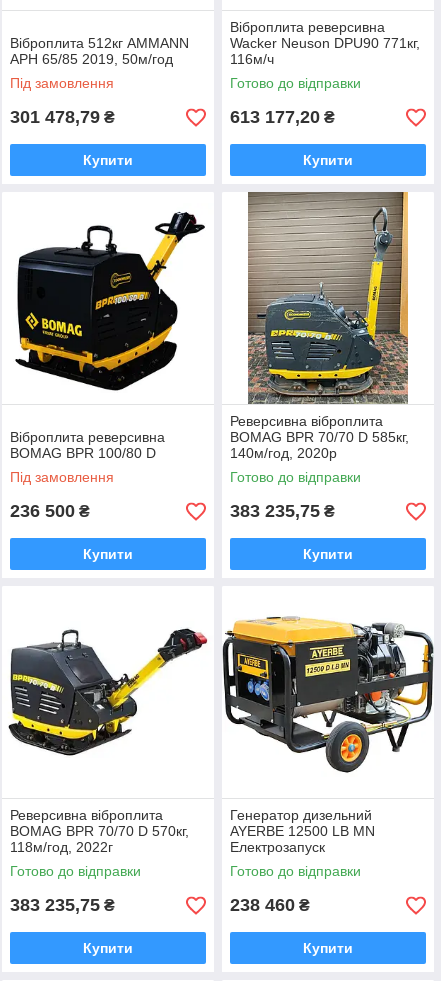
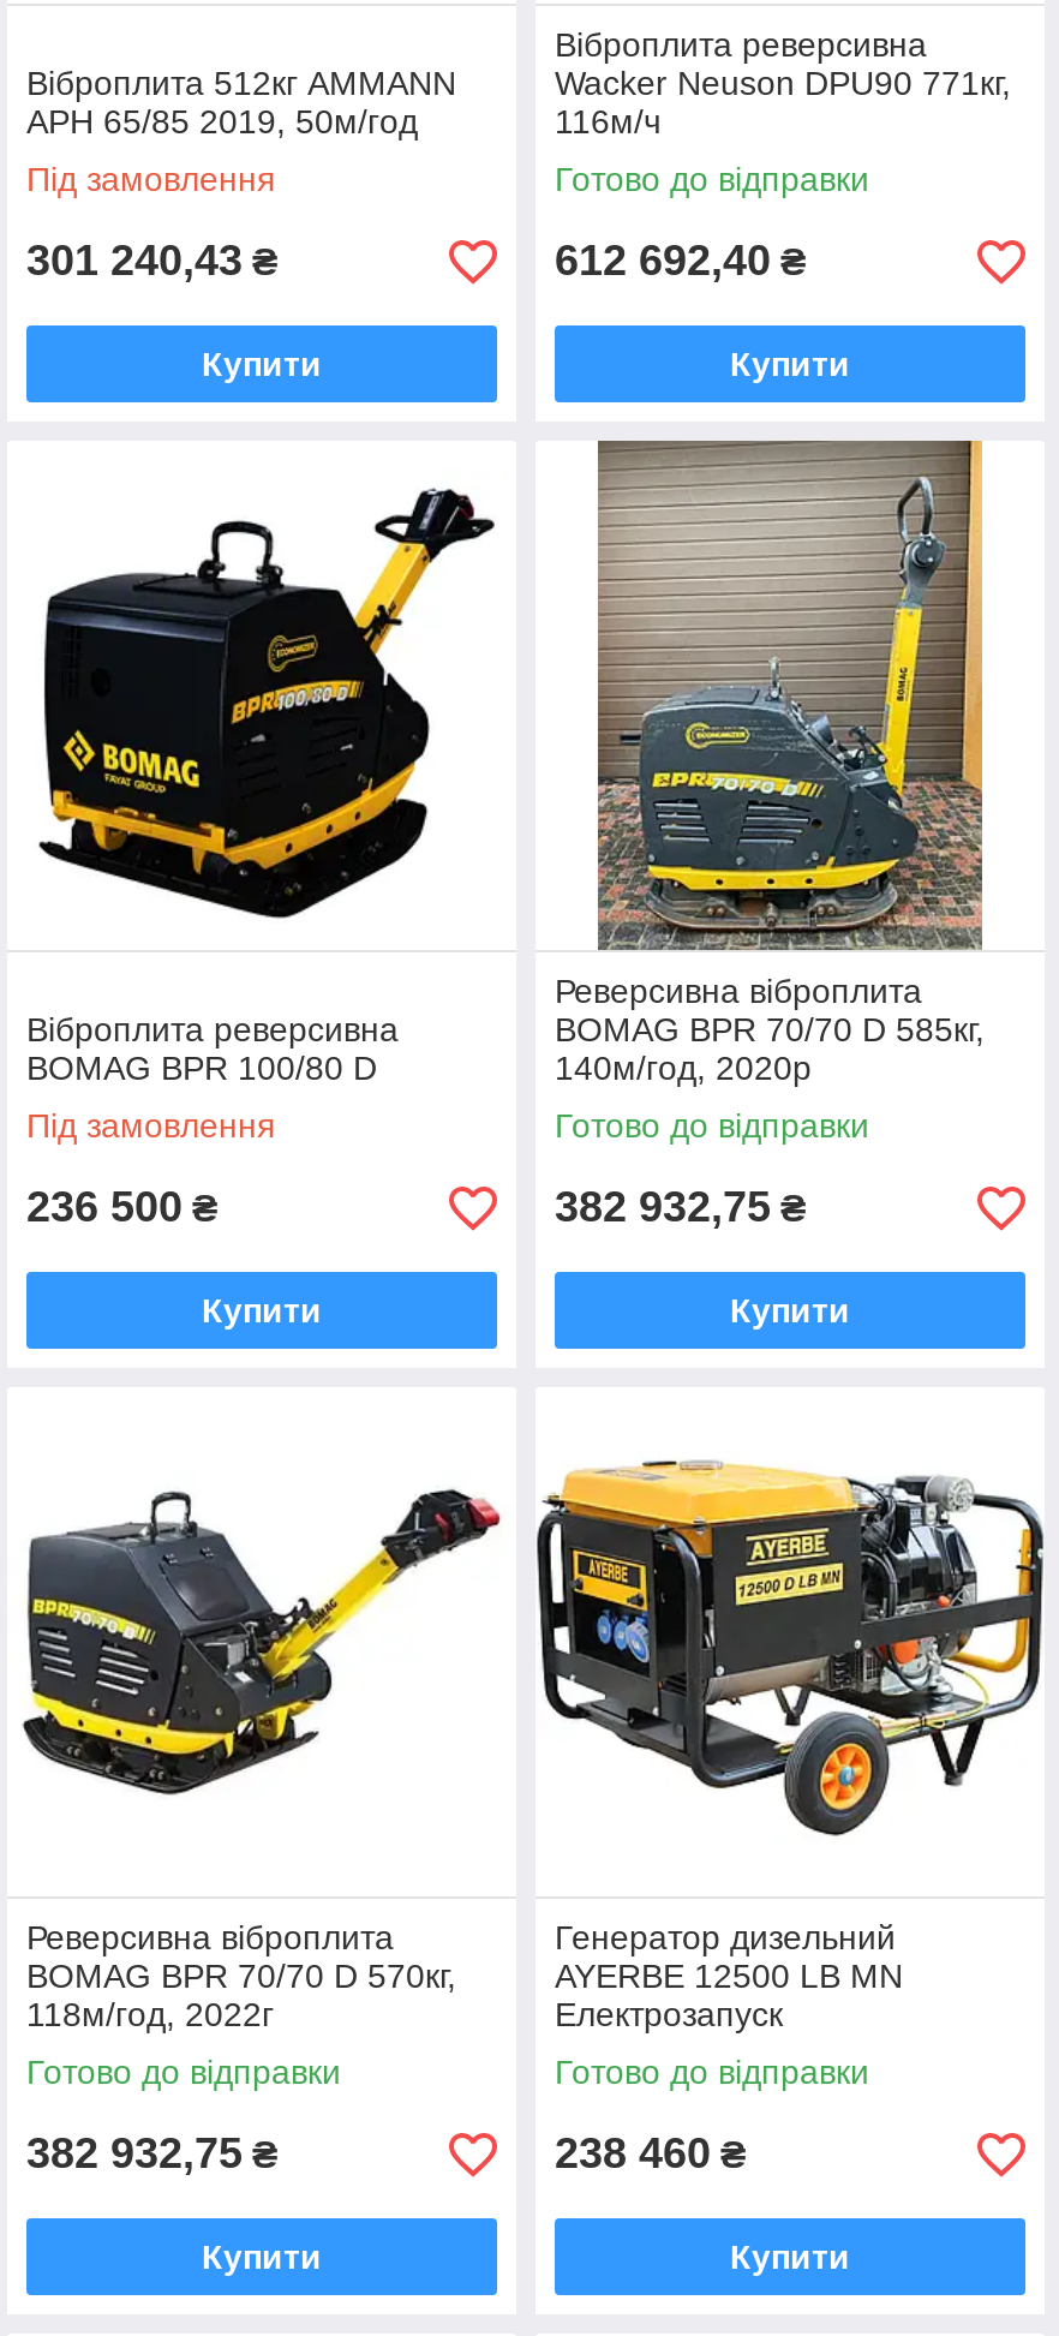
- 301 478,79 ₴
+ 301 240,43 ₴

- 613 177,20 ₴
+ 612 692,40 ₴

- 383 235,75 ₴
+ 382 932,75 ₴

- 383 235,75 ₴
+ 382 932,75 ₴
